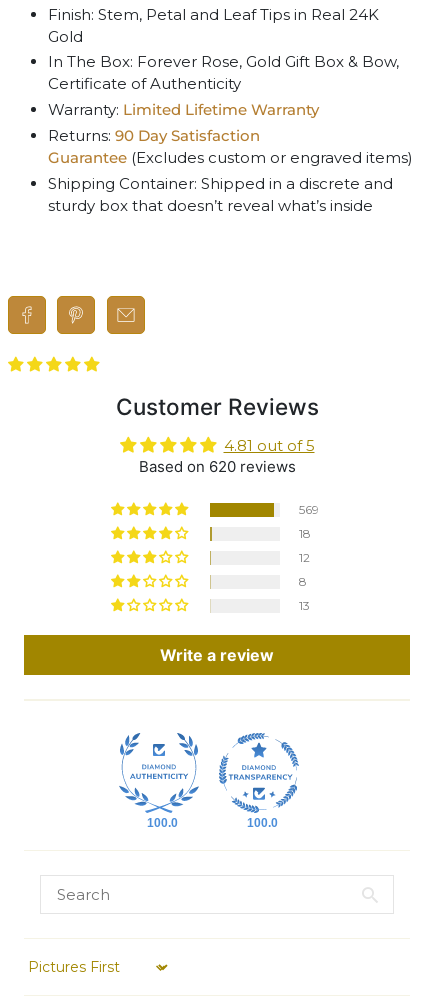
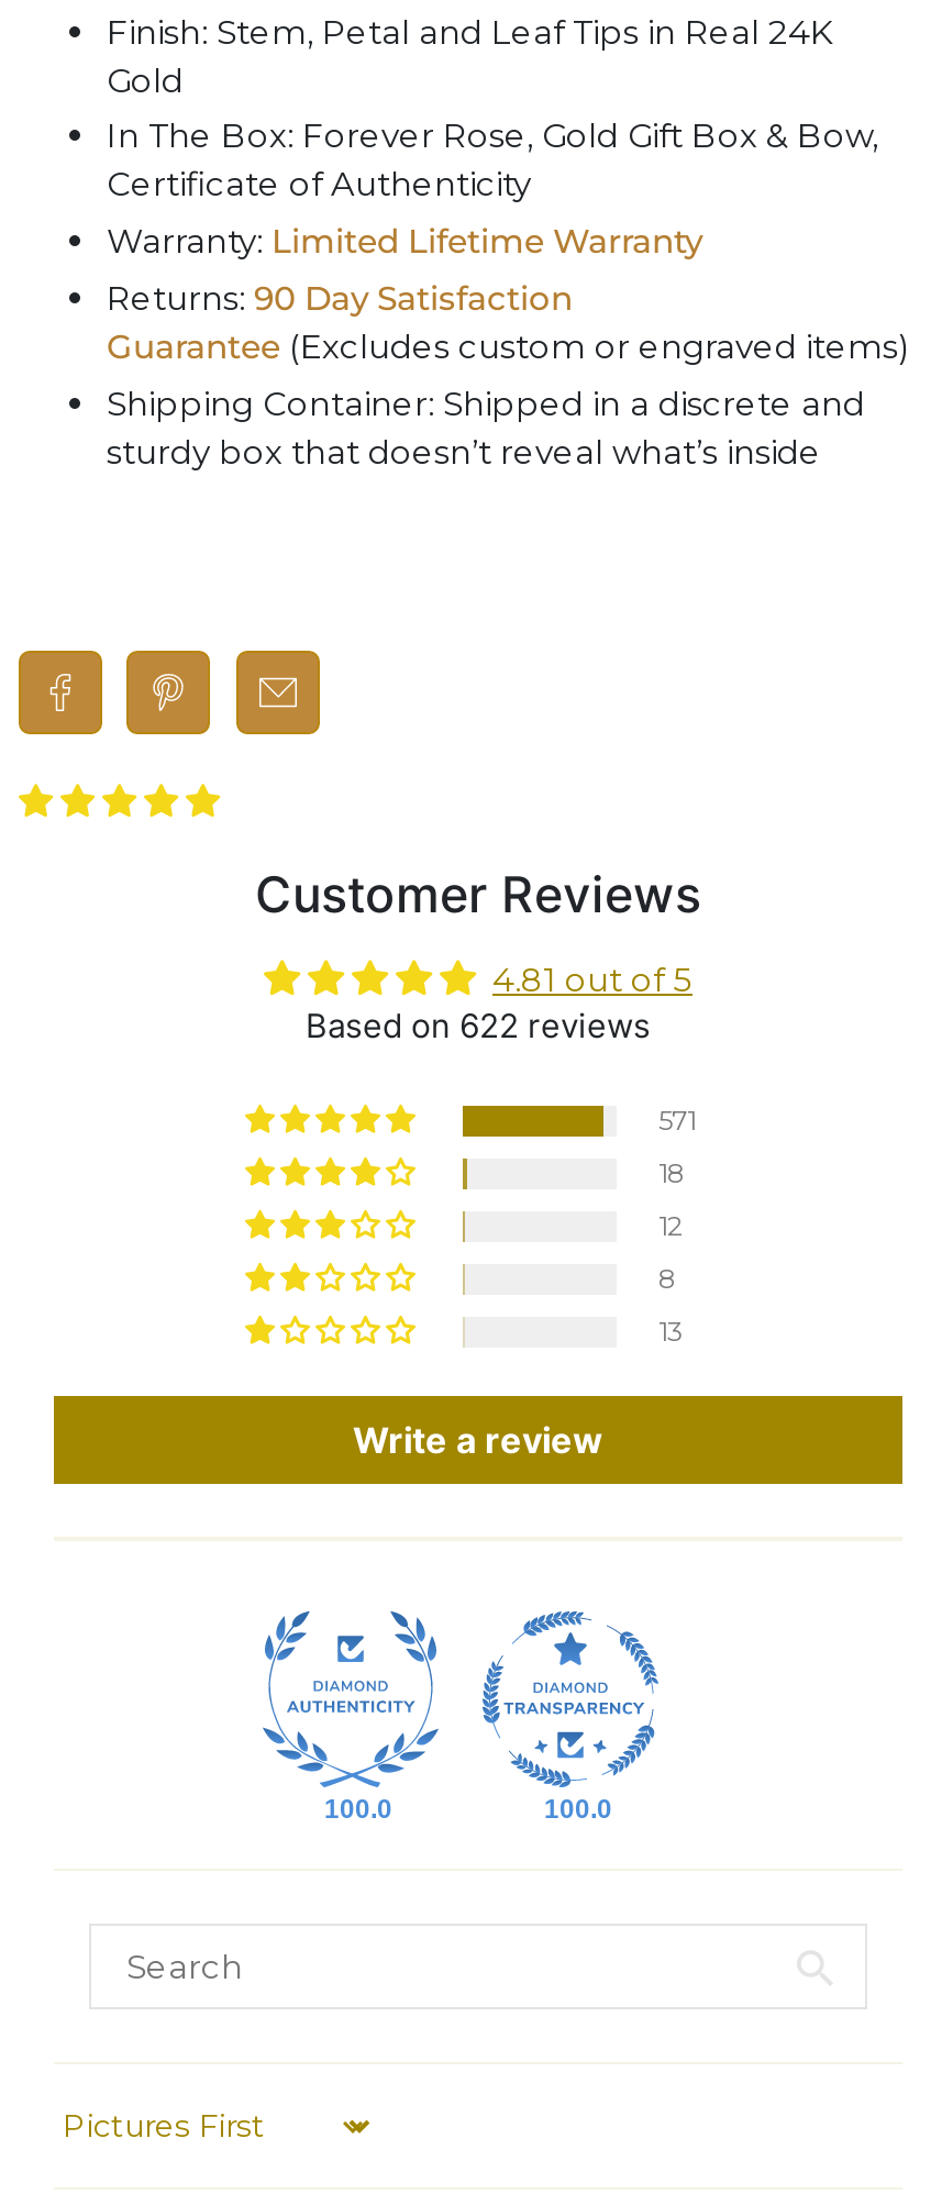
- Based on 620 reviews
+ Based on 622 reviews

- 569
+ 571
